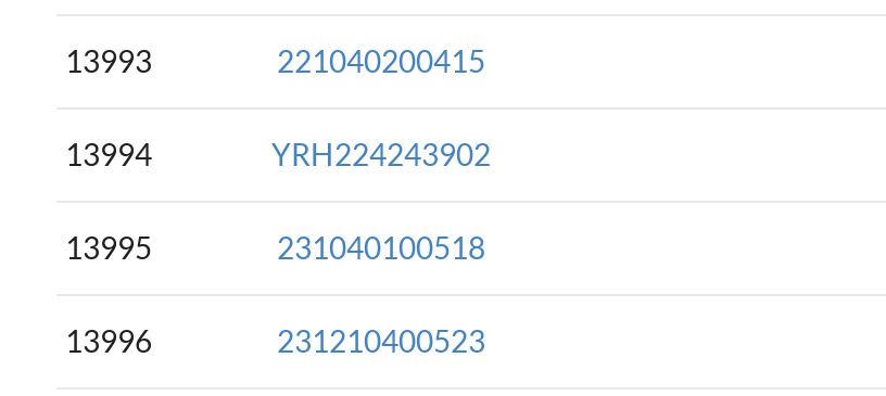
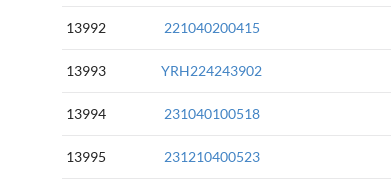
- 13993
+ 13992

- 13994
+ 13993

- 13995
+ 13994

- 13996
+ 13995
